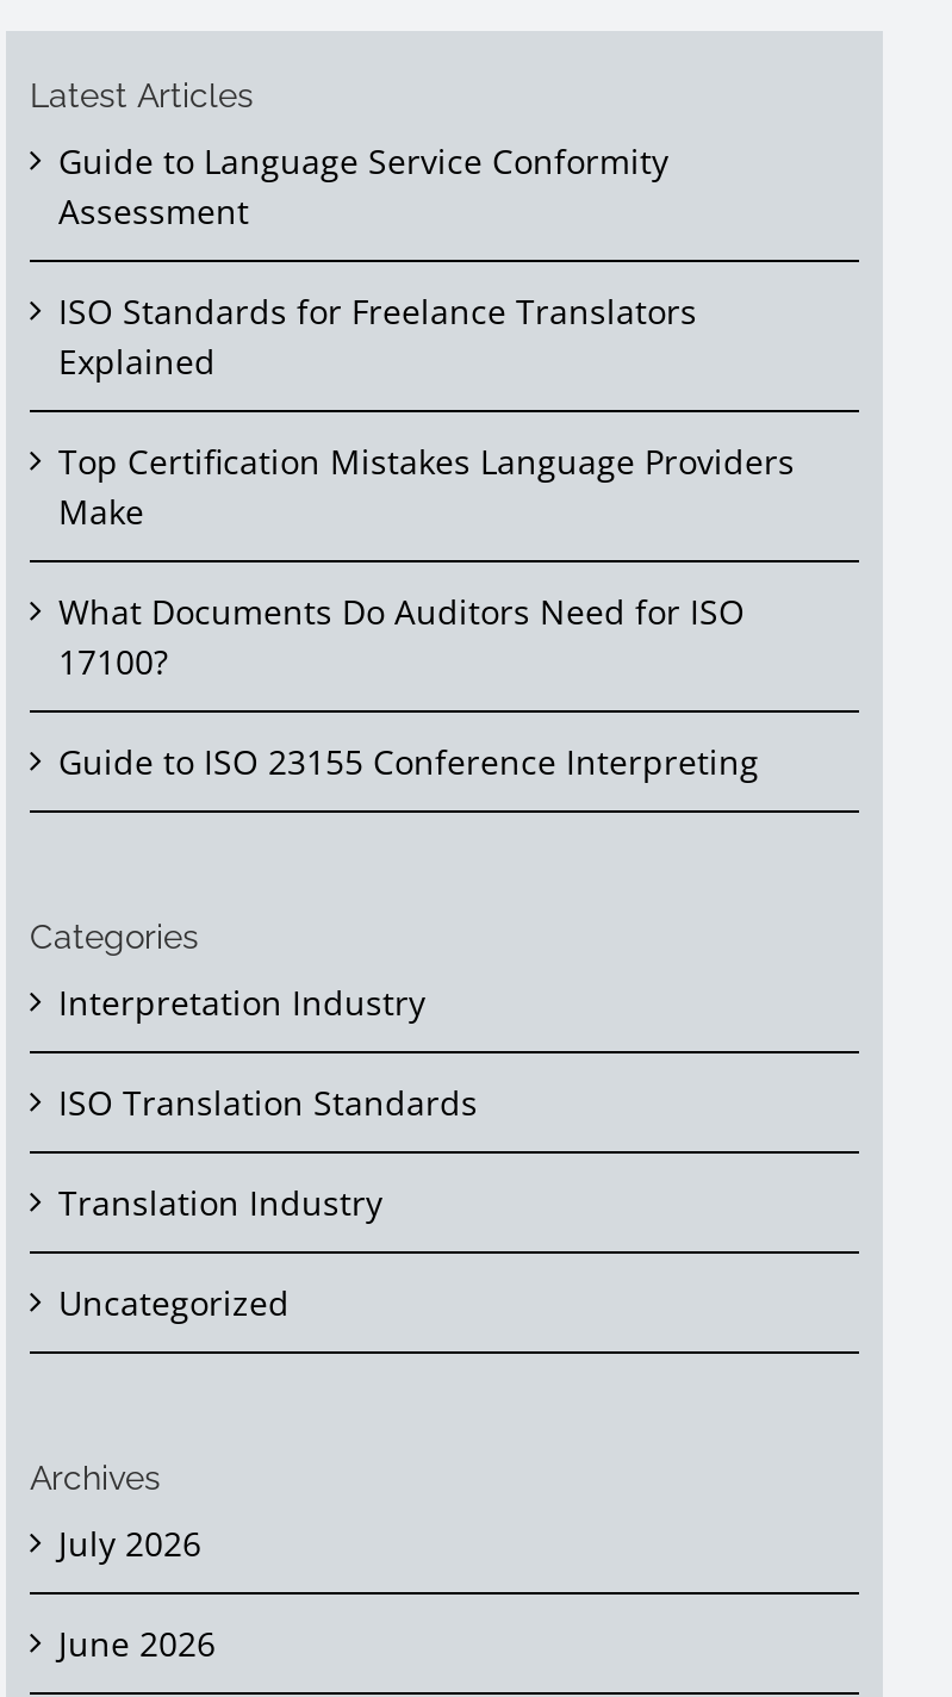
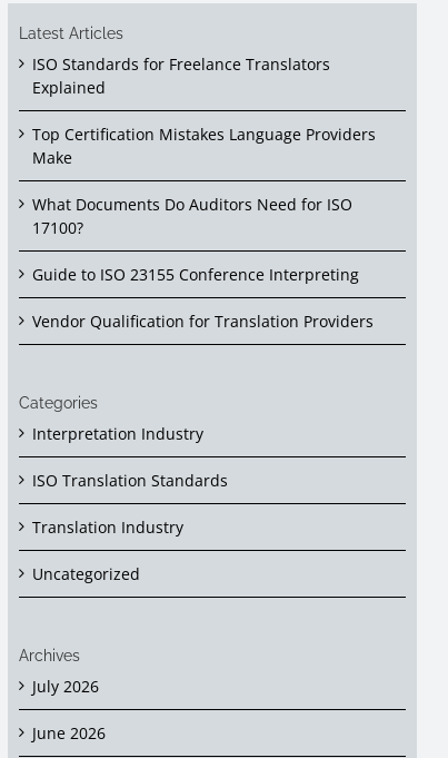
- Guide to Language Service Conformity
- Assessment

moved up: ISO Standards for Freelance Translators | Explained | Top Certification Mistakes Language Providers | Make | What Documents Do Auditors Need for ISO | 17100? | Guide to ISO 23155 Conference Interpreting

+ Vendor Qualification for Translation Providers
